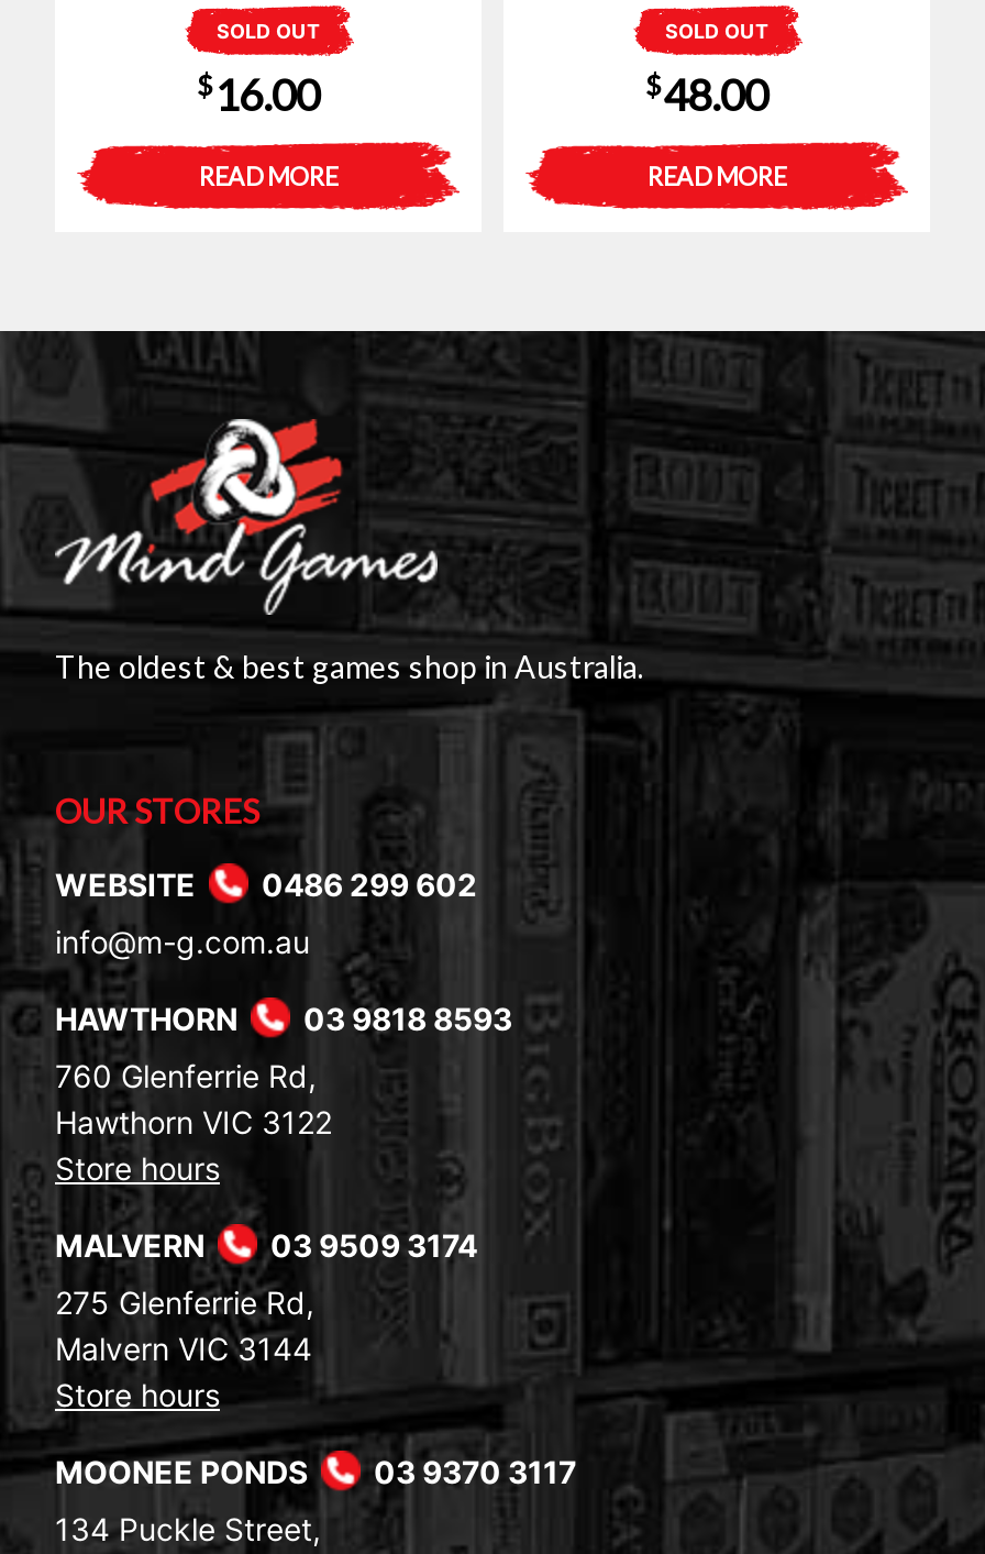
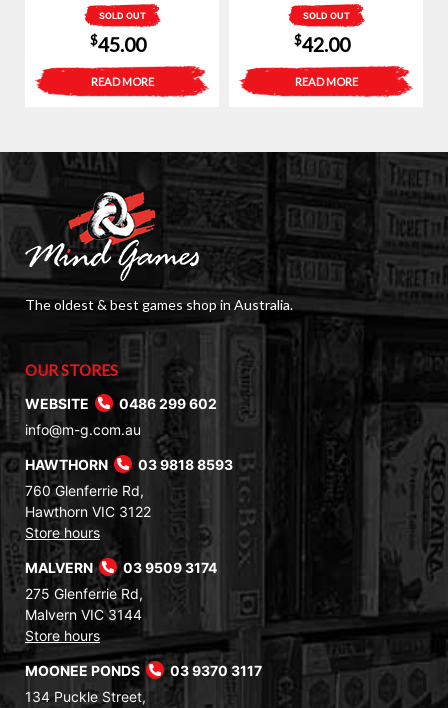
- $16.00
+ $45.00

- $48.00
+ $42.00
